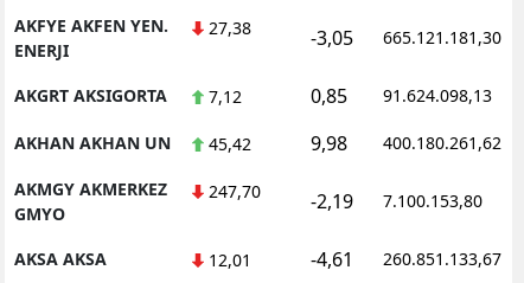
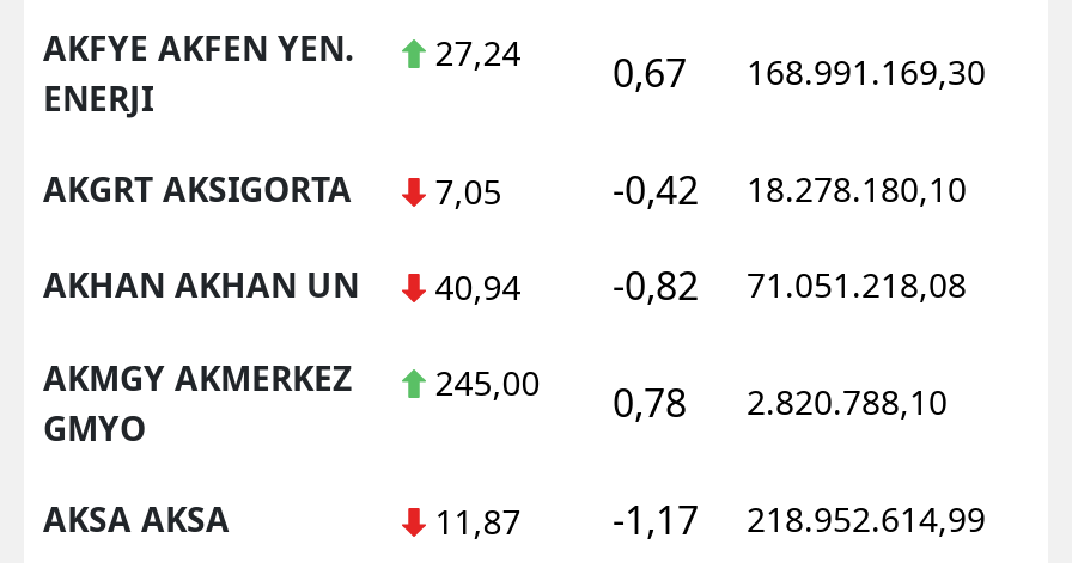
- AKFYE AKFEN YEN. 27,38
+ AKFYE AKFEN YEN. 27,24

- -3,05
+ 0,67

- 665.121.181,30
+ 168.991.169,30

- AKGRT AKSIGORTA 7,12
+ AKGRT AKSIGORTA 7,05

- 0,85
+ -0,42

- 91.624.098,13
+ 18.278.180,10

- AKHAN AKHAN UN 45,42
+ AKHAN AKHAN UN 40,94

- 9,98
+ -0,82

- 400.180.261,62
+ 71.051.218,08

- 247,70
+ 245,00

- -2,19
+ 0,78

- 7.100.153,80
+ 2.820.788,10

- 12,01
+ 11,87

- -4,61
+ -1,17

- 260.851.133,67
+ 218.952.614,99
